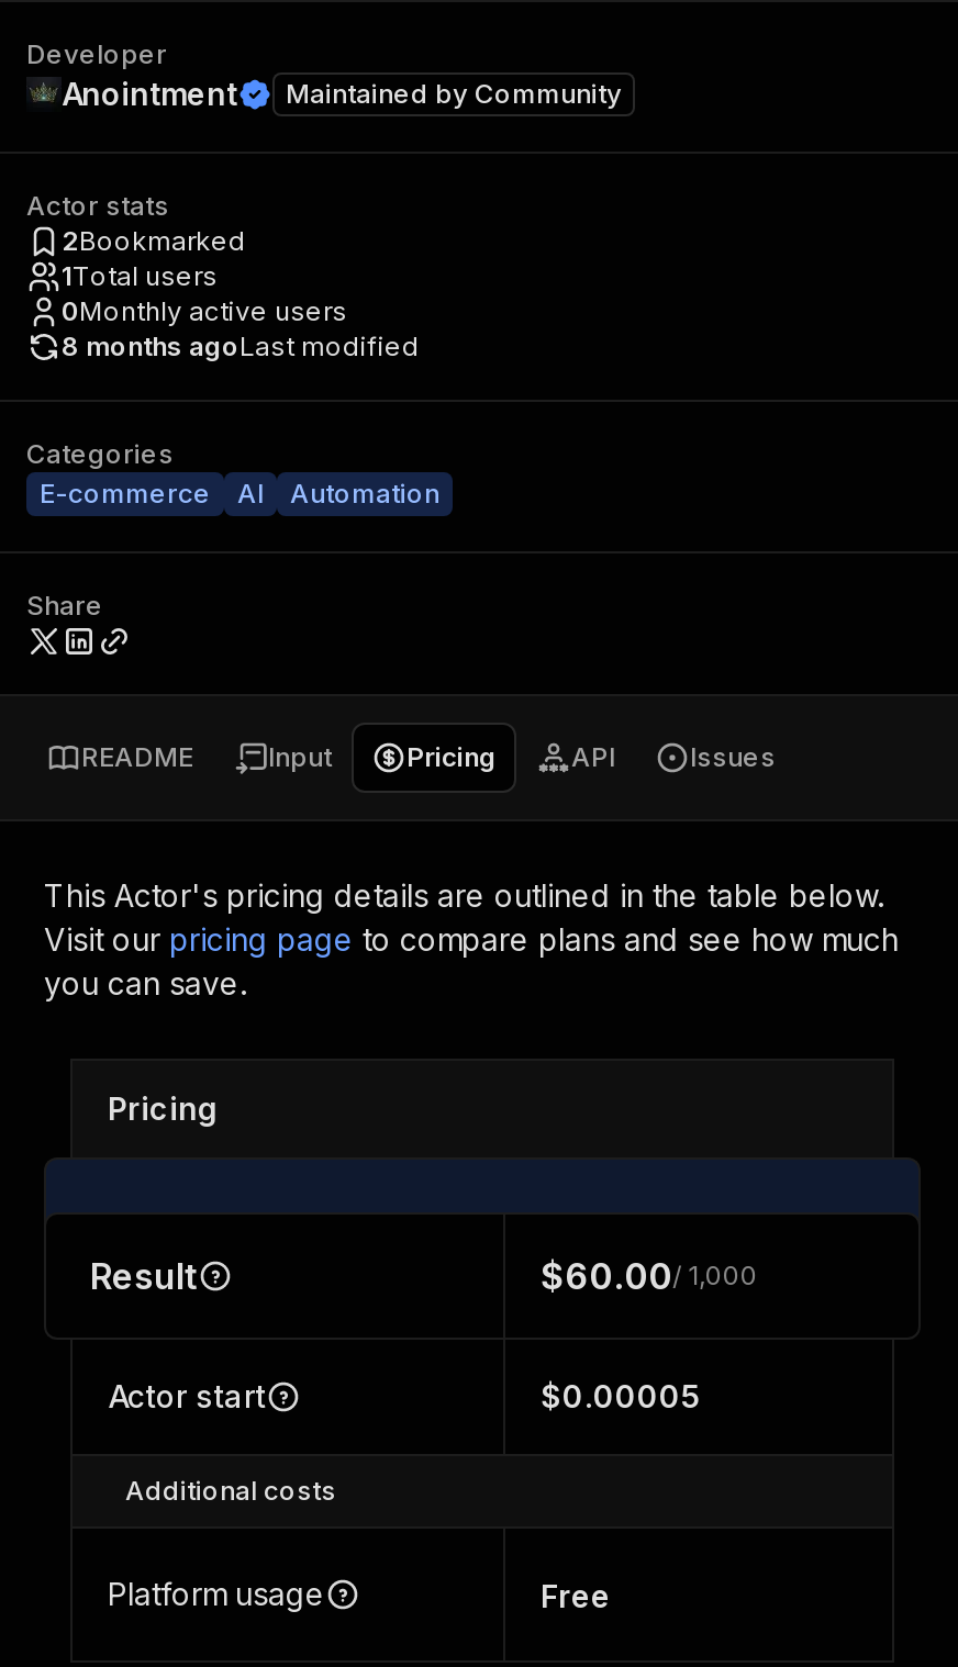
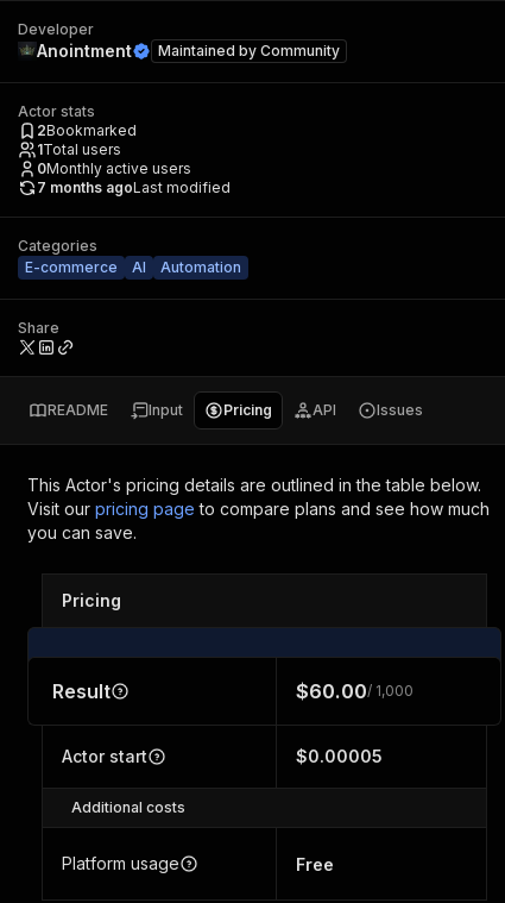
- 8 months agoLast modified
+ 7 months agoLast modified
